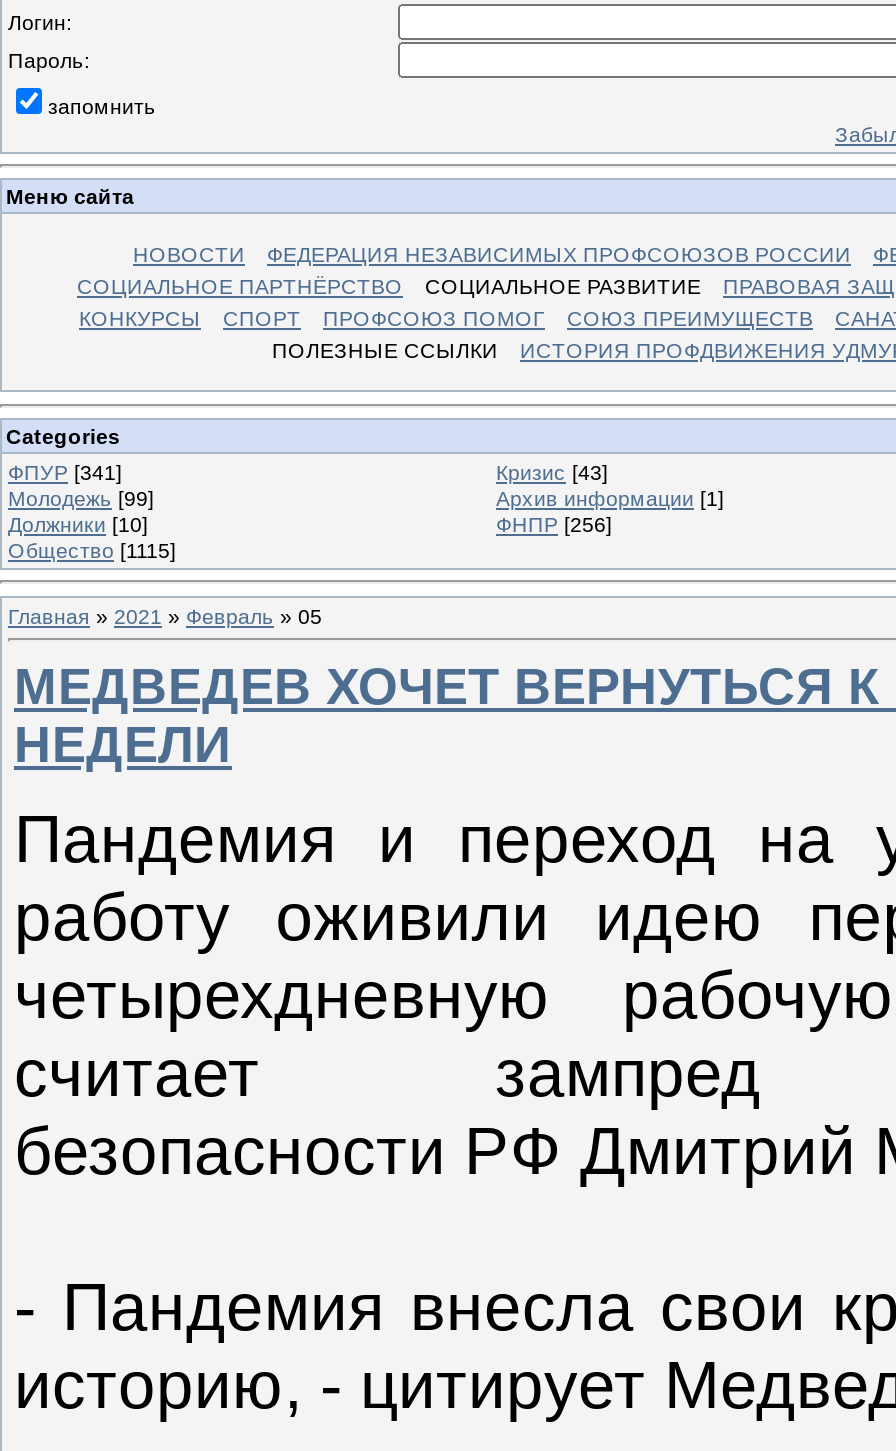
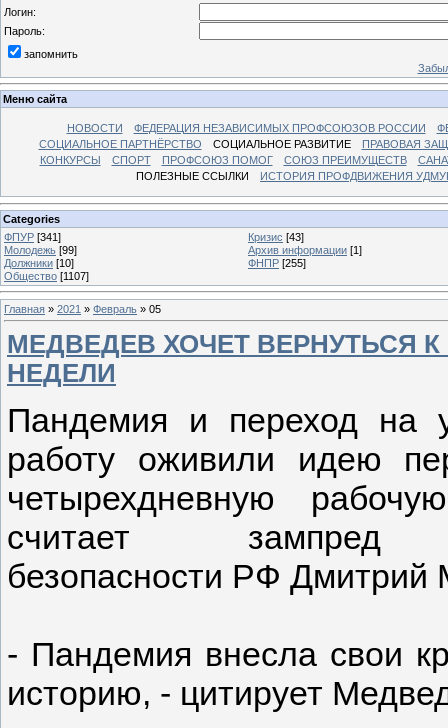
- ФНПР [256]
+ ФНПР [255]

- Общество [1115]
+ Общество [1107]
